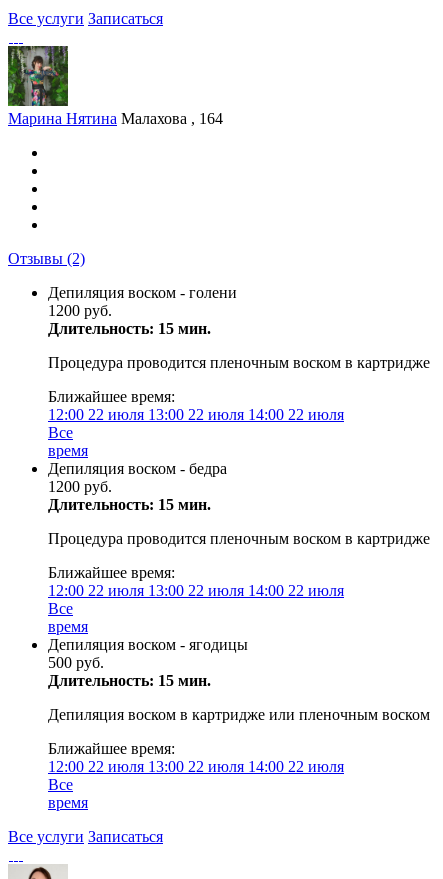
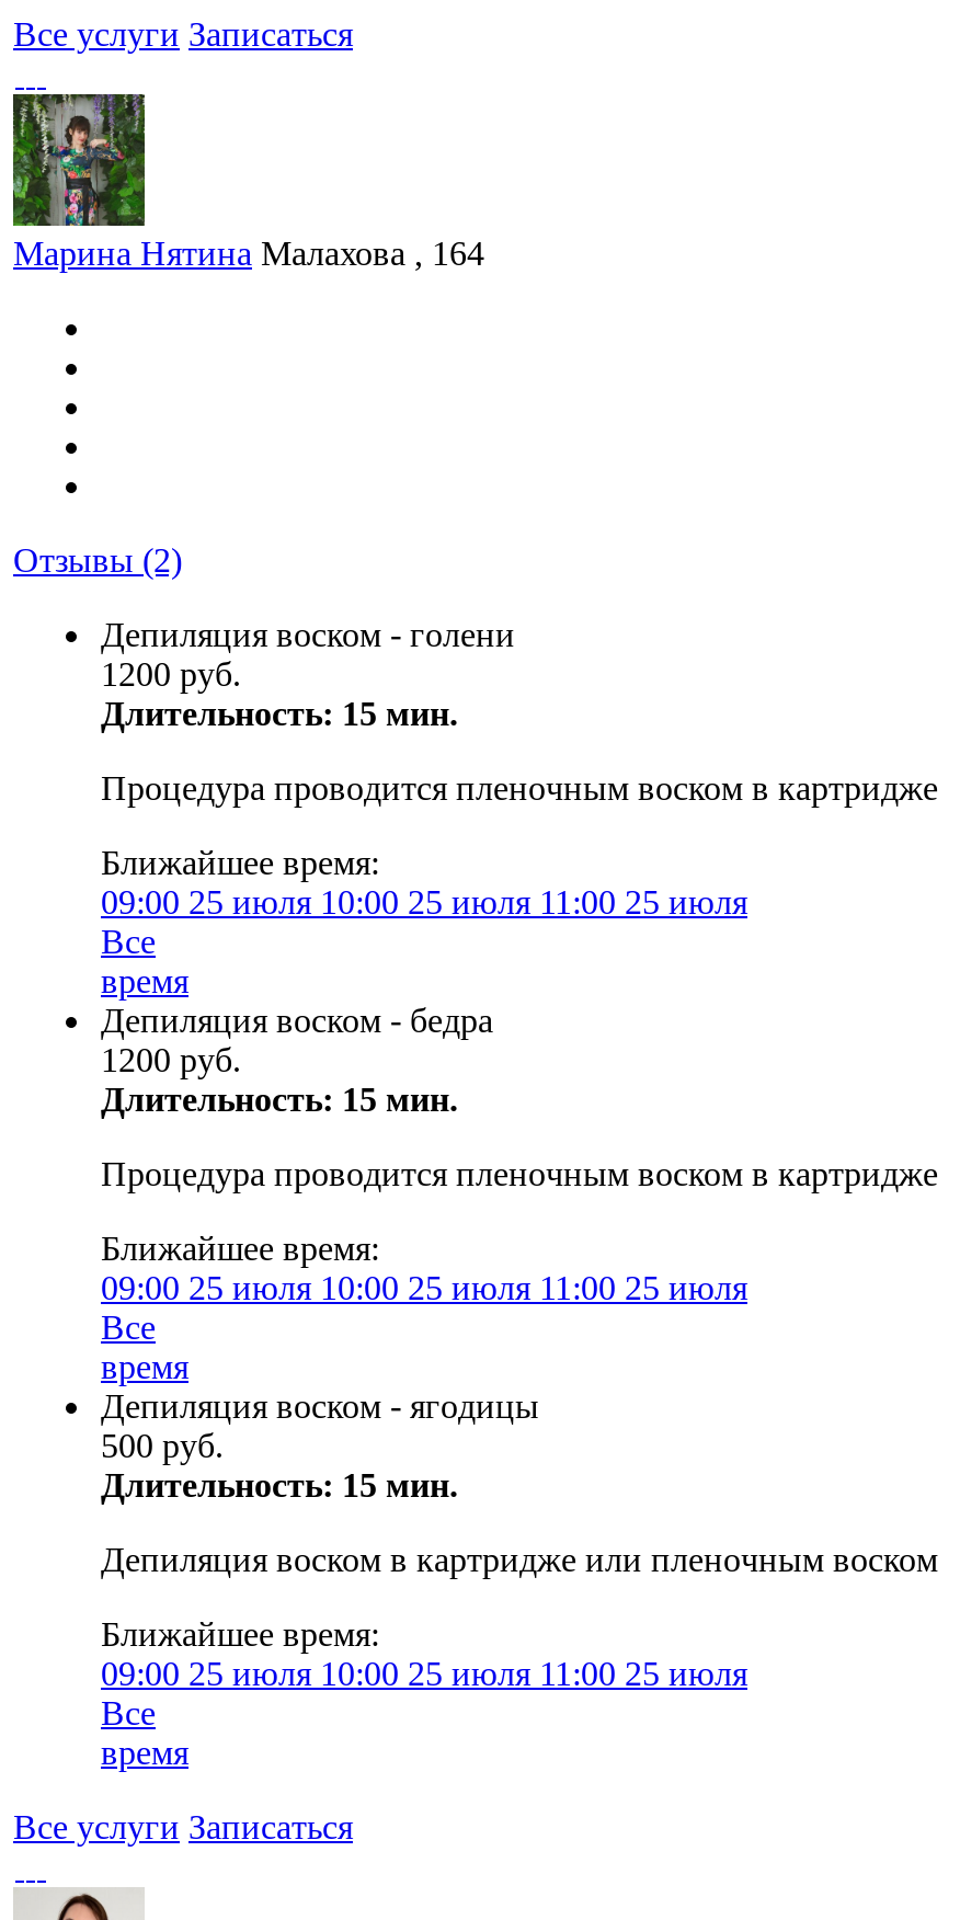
- 12:00 22 июля 13:00 22 июля 14:00 22 июля
+ 09:00 25 июля 10:00 25 июля 11:00 25 июля

- 12:00 22 июля 13:00 22 июля 14:00 22 июля
+ 09:00 25 июля 10:00 25 июля 11:00 25 июля

- 12:00 22 июля 13:00 22 июля 14:00 22 июля
+ 09:00 25 июля 10:00 25 июля 11:00 25 июля
